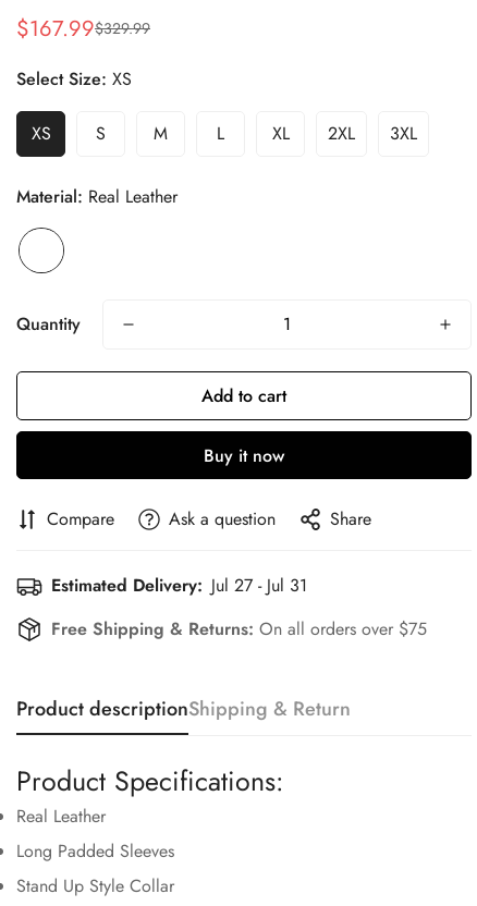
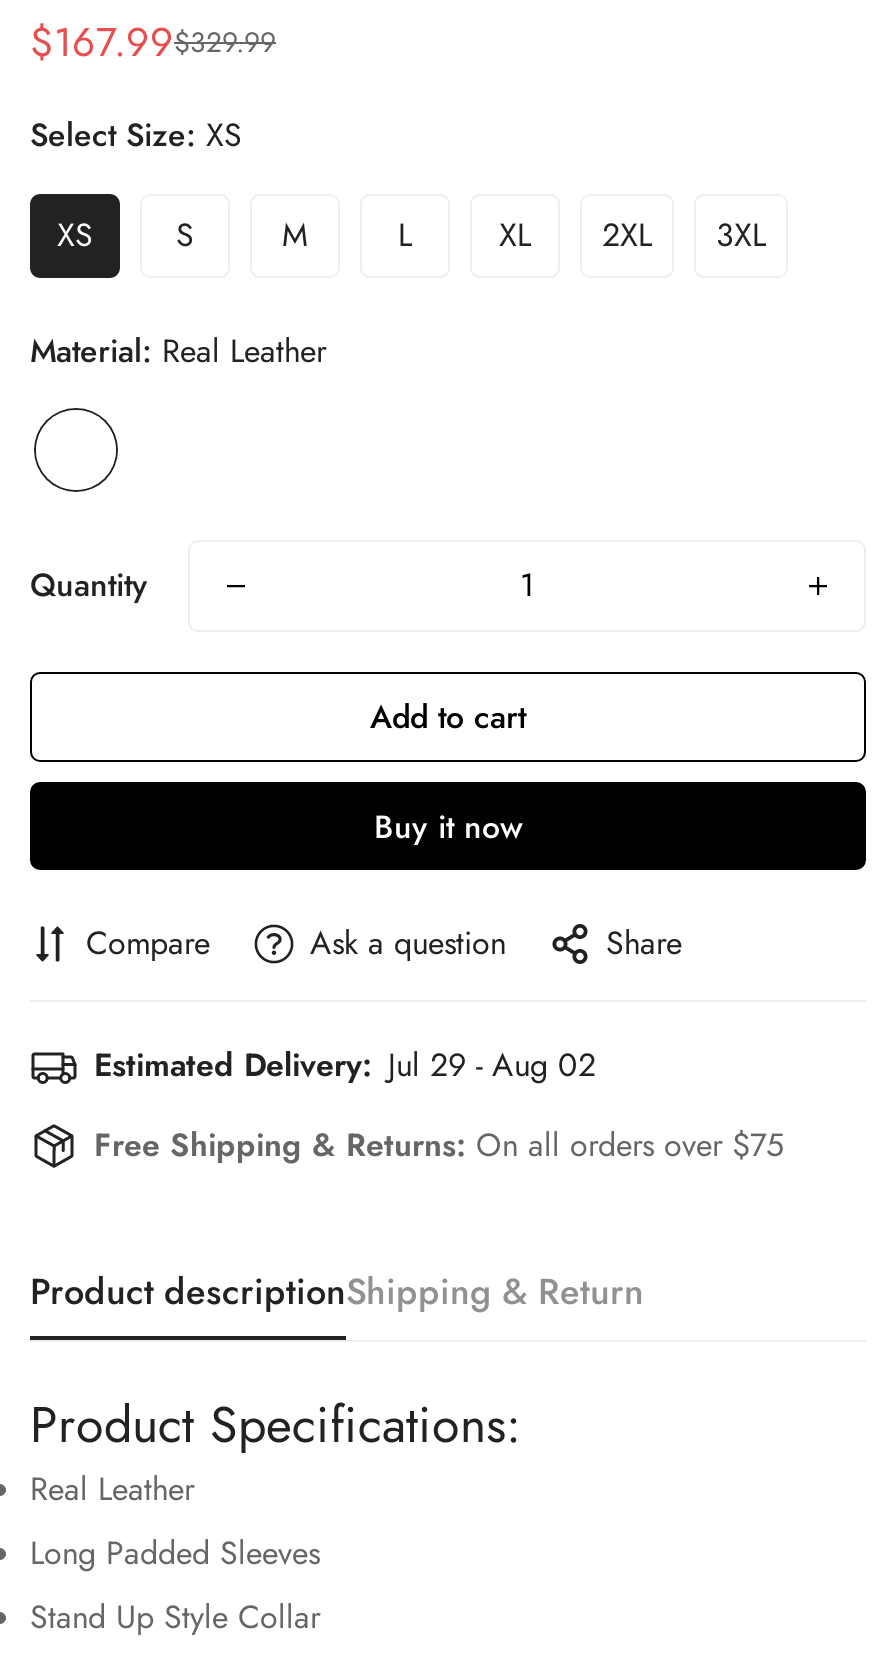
- Estimated Delivery: Jul 27 - Jul 31
+ Estimated Delivery: Jul 29 - Aug 02
